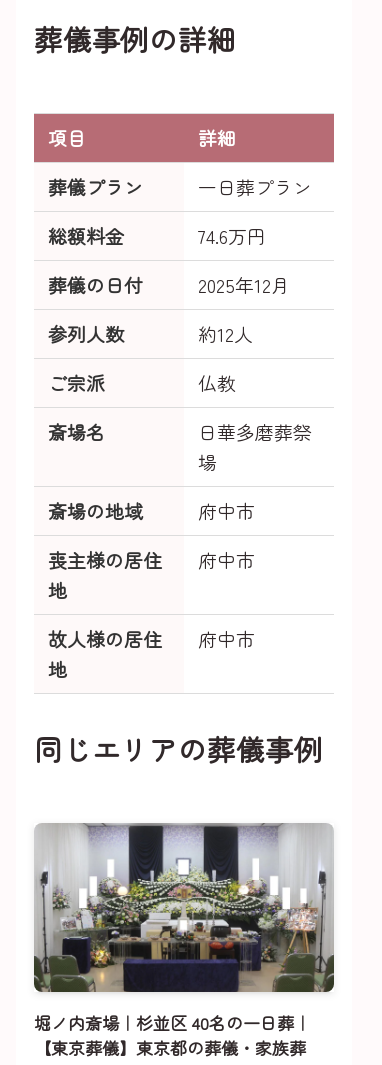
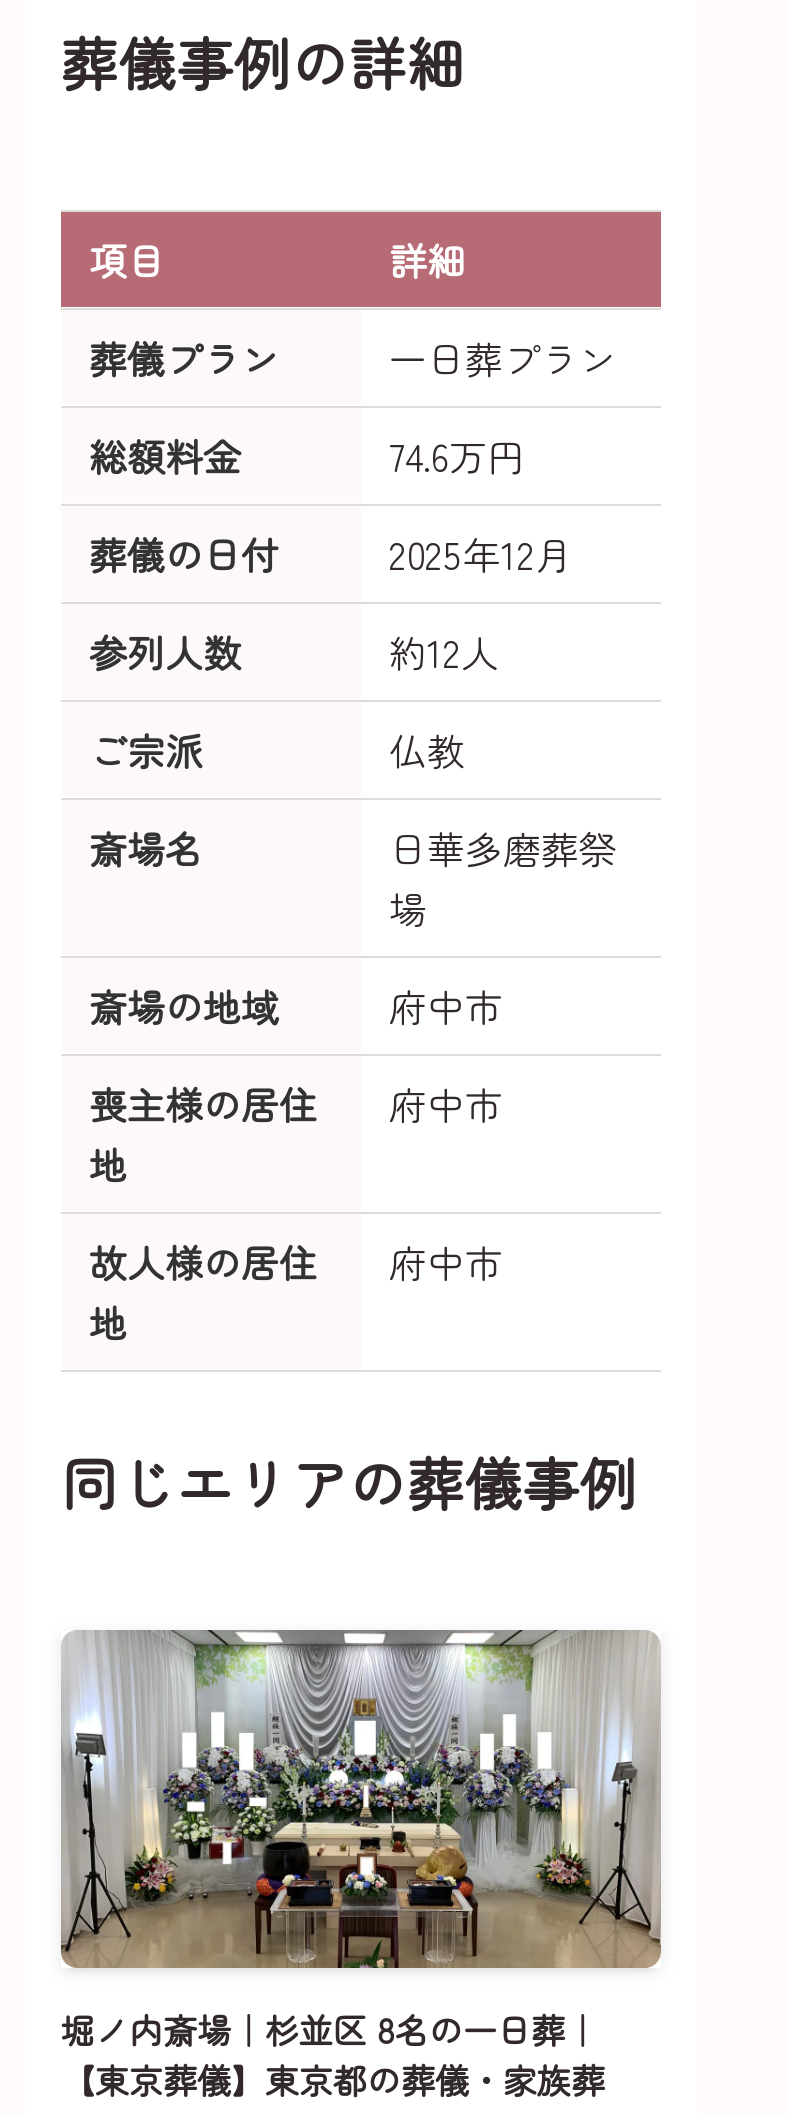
- [image]
- 堀ノ内斎場｜杉並区 40名の一日葬｜
+ [image]
+ 堀ノ内斎場｜杉並区 8名の一日葬｜
